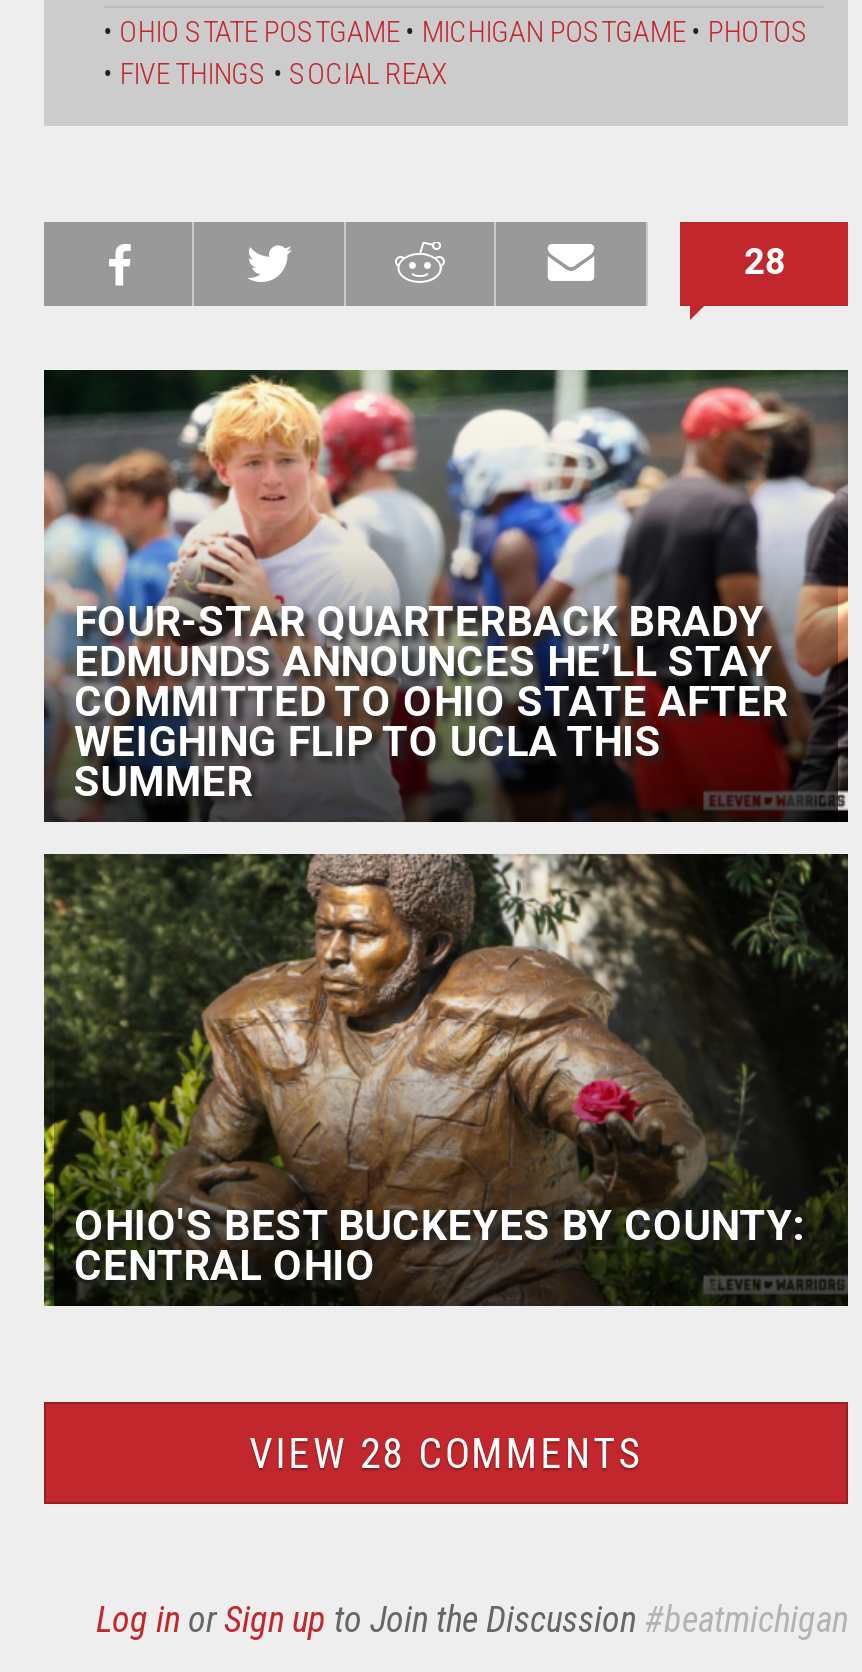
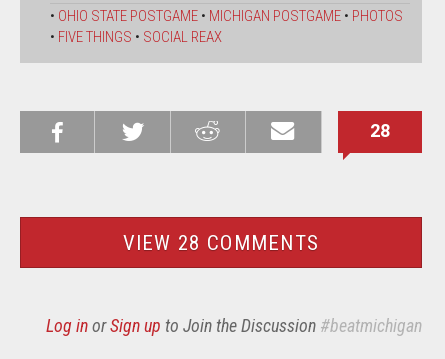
- [image]
- FOUR-STAR QUARTERBACK BRADY
- EDMUNDS ANNOUNCES HE’LL STAY
- COMMITTED TO OHIO STATE AFTER
- WEIGHING FLIP TO UCLA THIS
- SUMMER

- [image]
- OHIO'S BEST BUCKEYES BY COUNTY:
- CENTRAL OHIO
